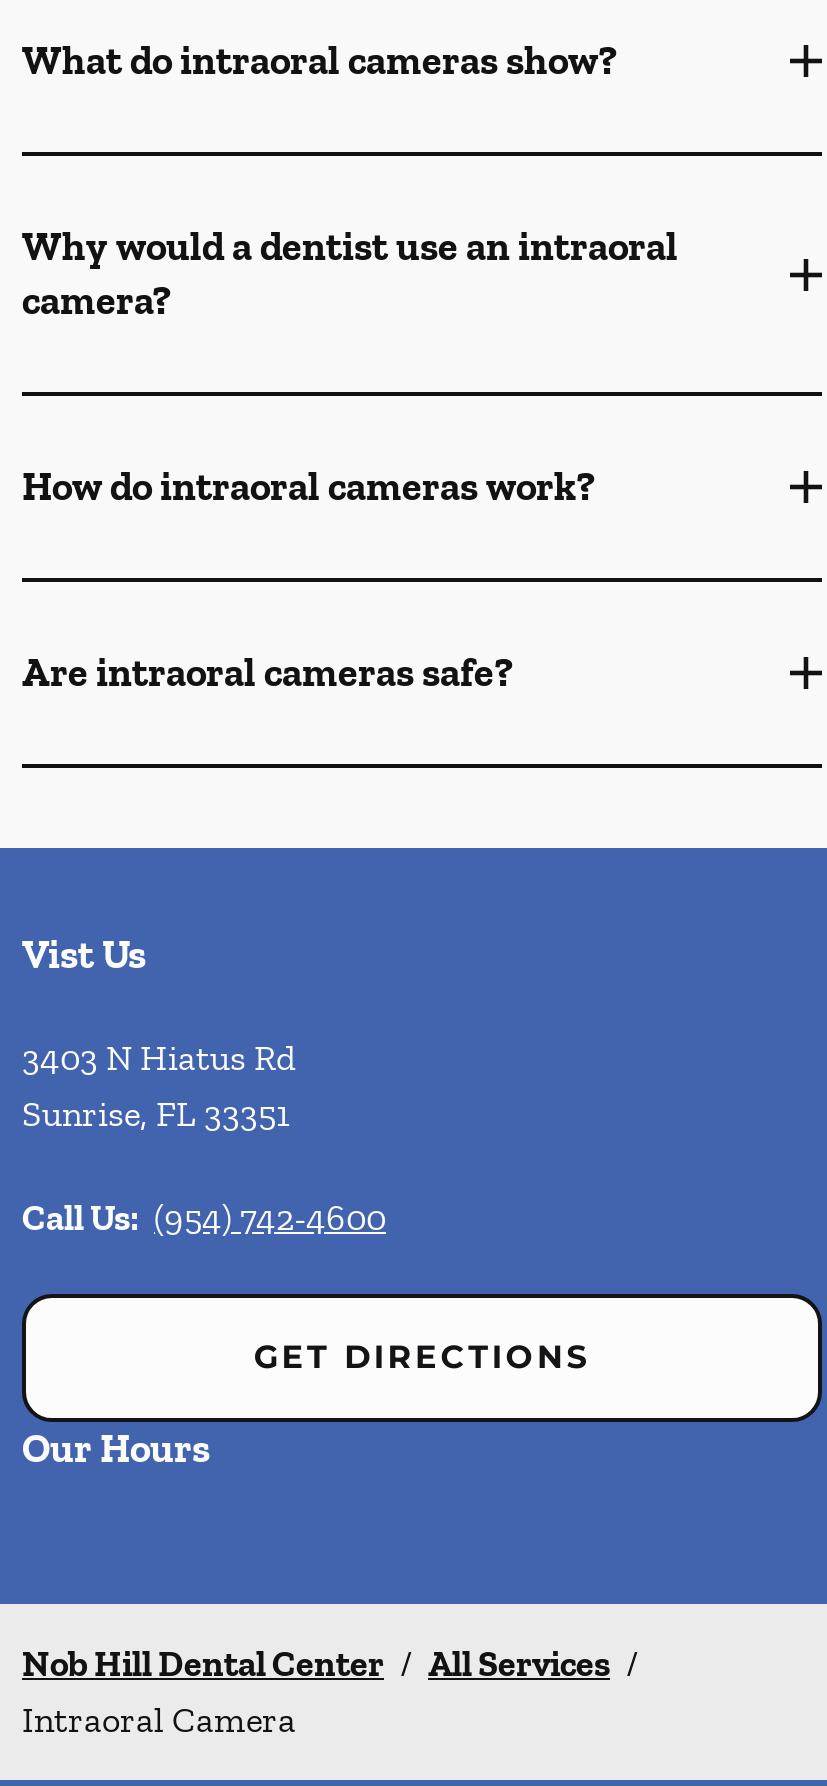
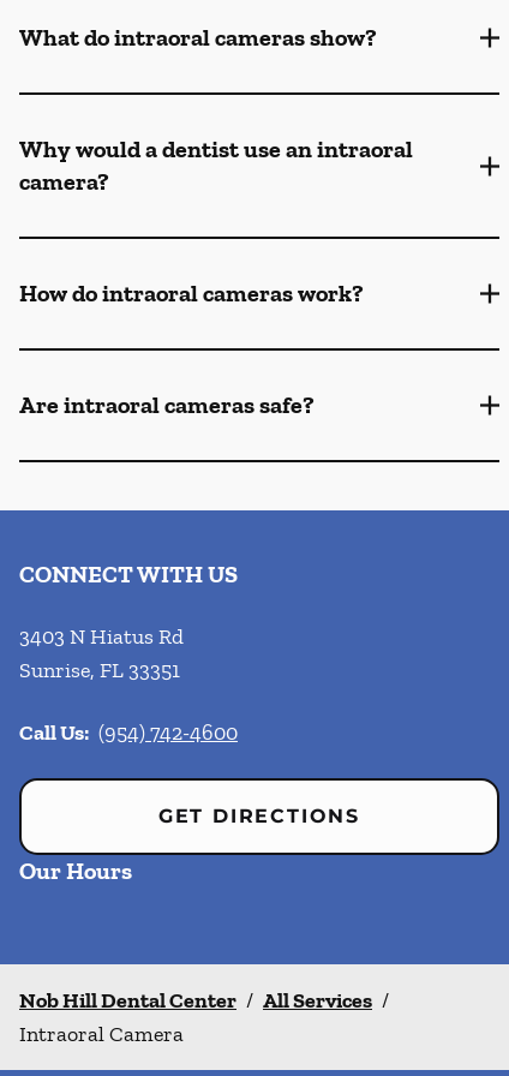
- Vist Us
+ CONNECT WITH US
